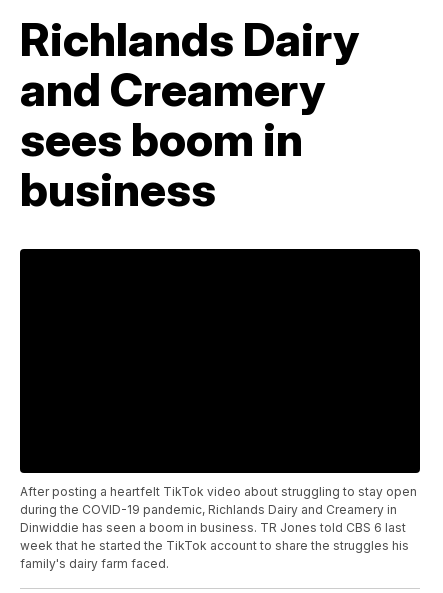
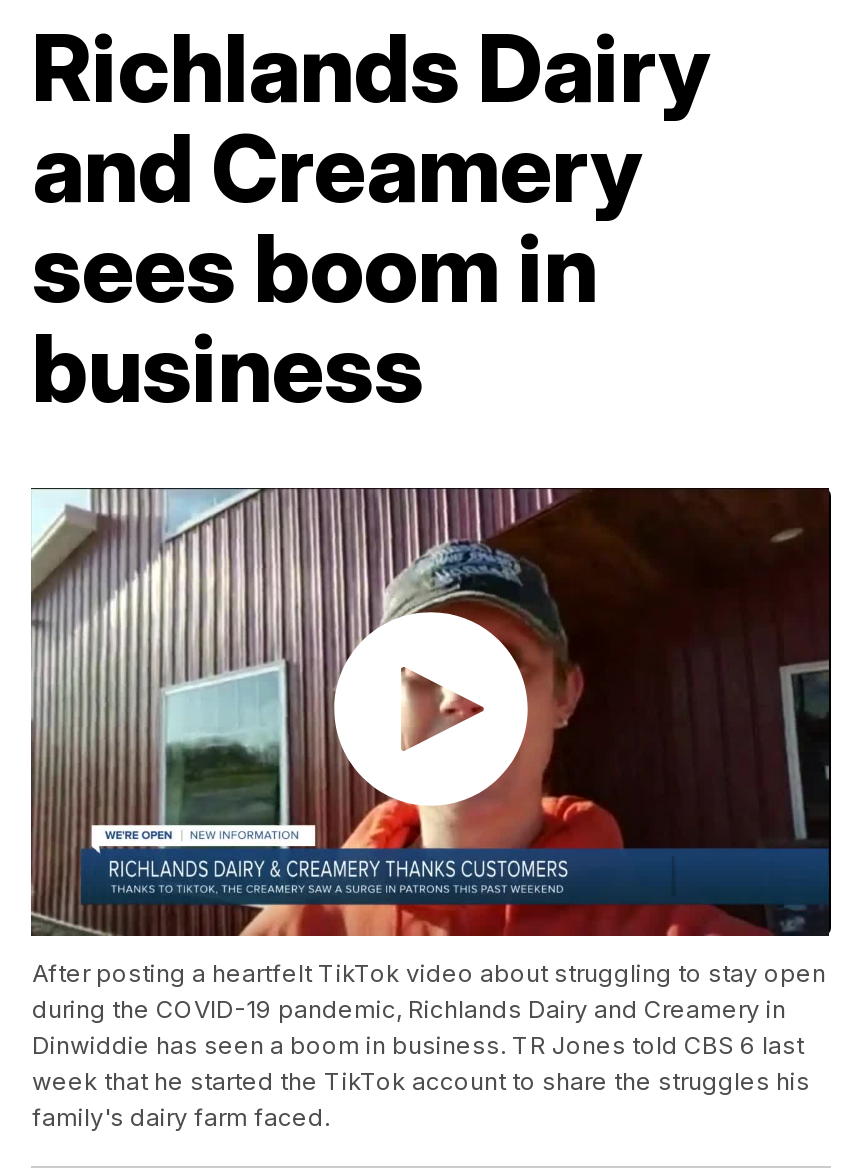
+ [image]
